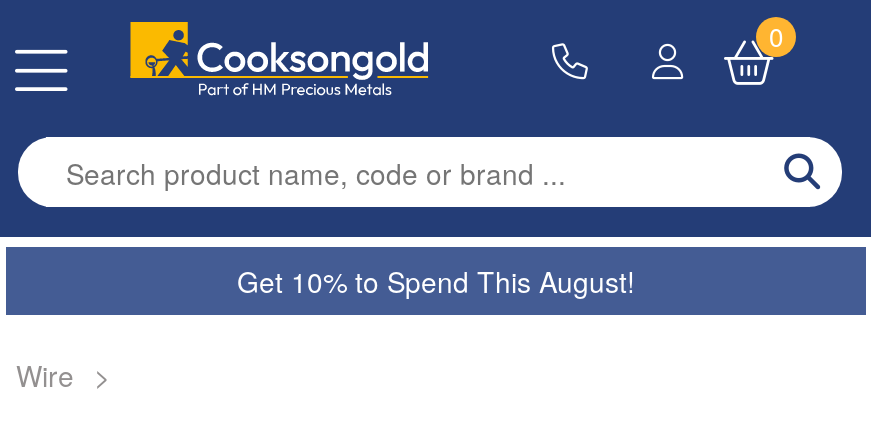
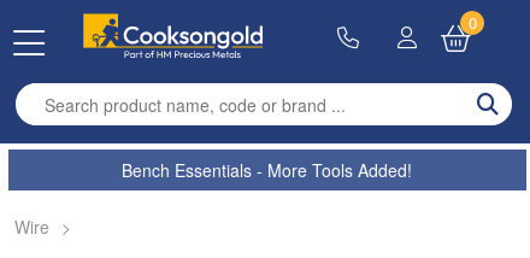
- Get 10% to Spend This August!
+ Bench Essentials - More Tools Added!
